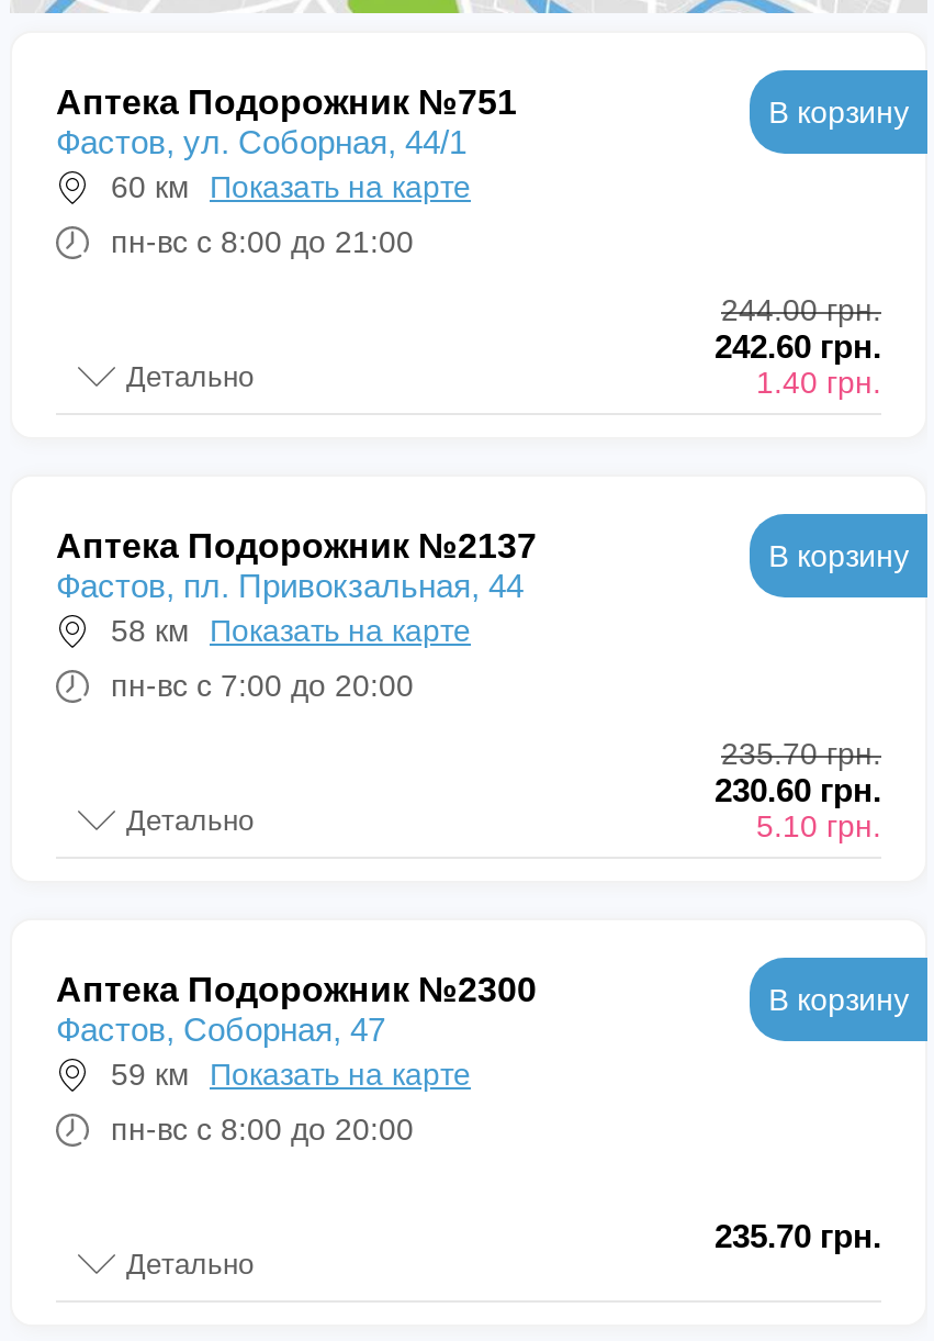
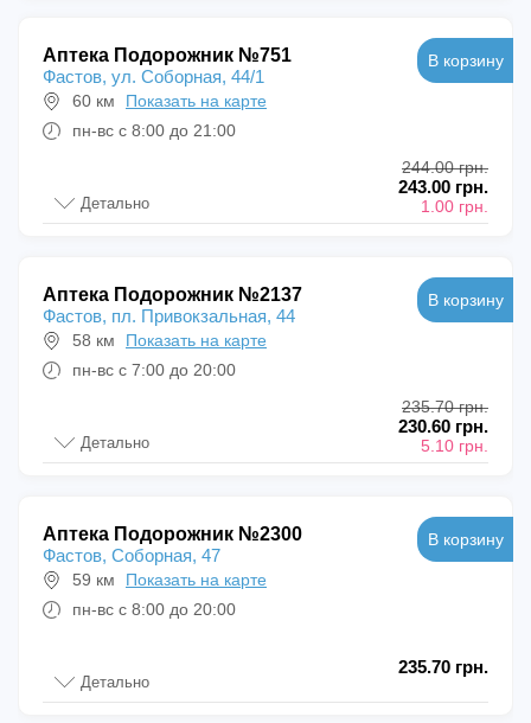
- 242.60 грн.
+ 243.00 грн.

- 1.40 грн.
+ 1.00 грн.
